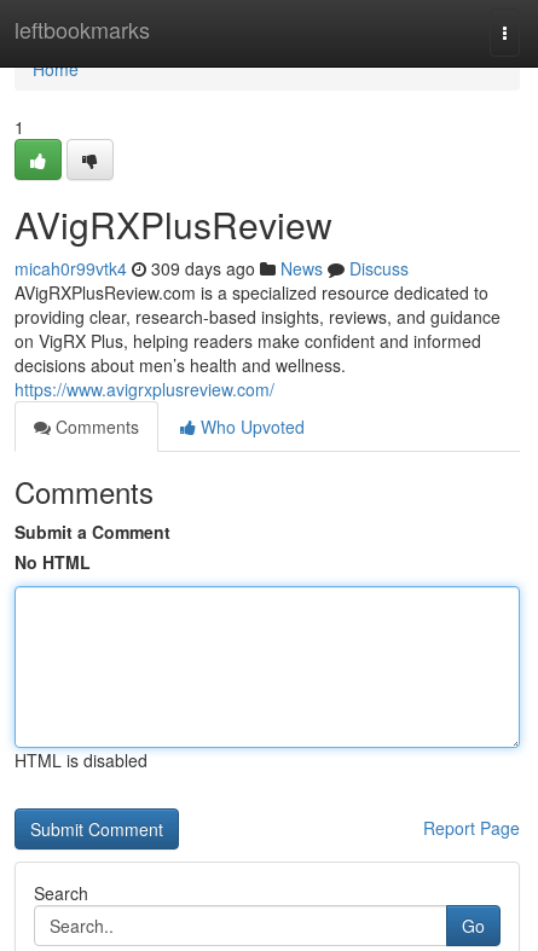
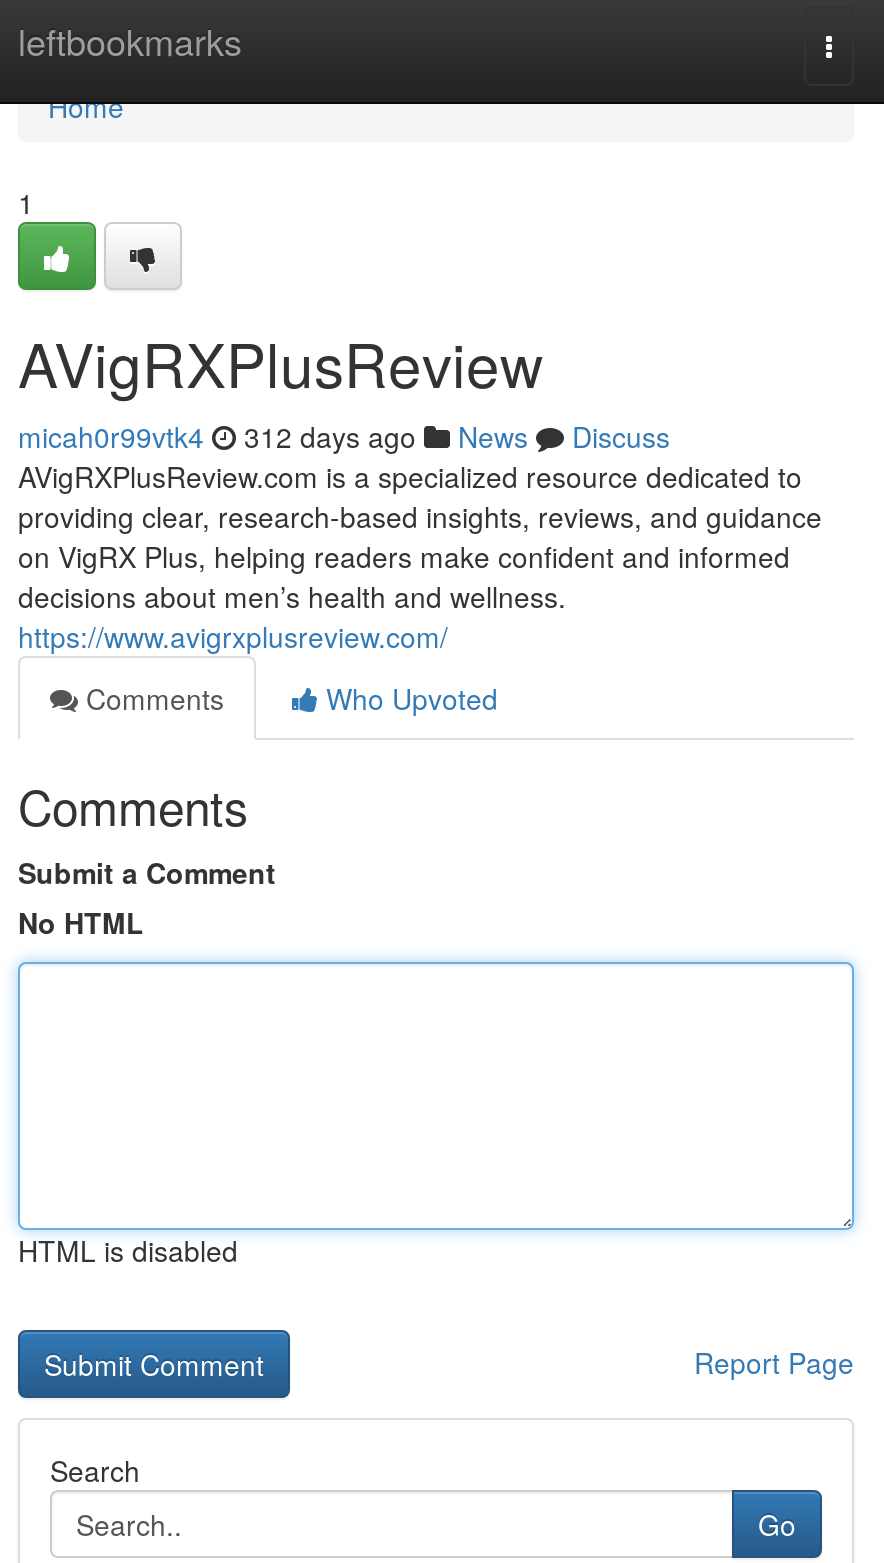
- micah0r99vtk4 309 days ago News Discuss
+ micah0r99vtk4 312 days ago News Discuss
